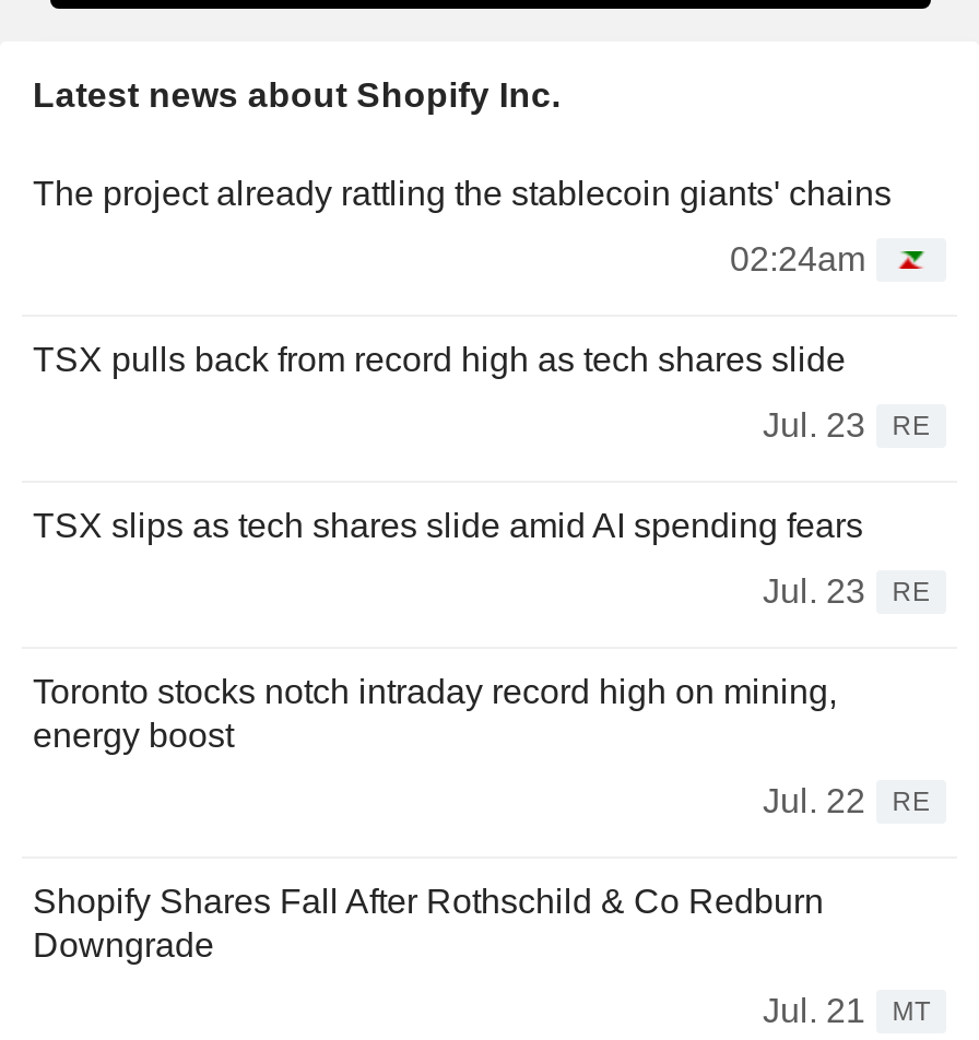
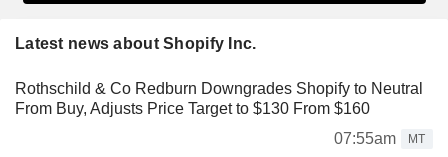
- The project already rattling the stablecoin giants' chains
- 02:24am
- TSX pulls back from record high as tech shares slide
- Jul. 23
- RE
- TSX slips as tech shares slide amid AI spending fears
- Jul. 23
- RE
- Toronto stocks notch intraday record high on mining,
- energy boost
- Jul. 22
- RE
- Shopify Shares Fall After Rothschild & Co Redburn
- Downgrade
- Jul. 21
+ Rothschild & Co Redburn Downgrades Shopify to Neutral
+ From Buy, Adjusts Price Target to $130 From $160
+ 07:55am
